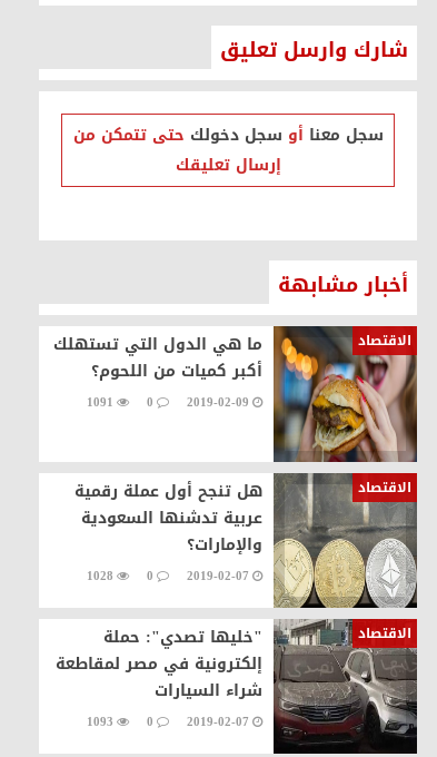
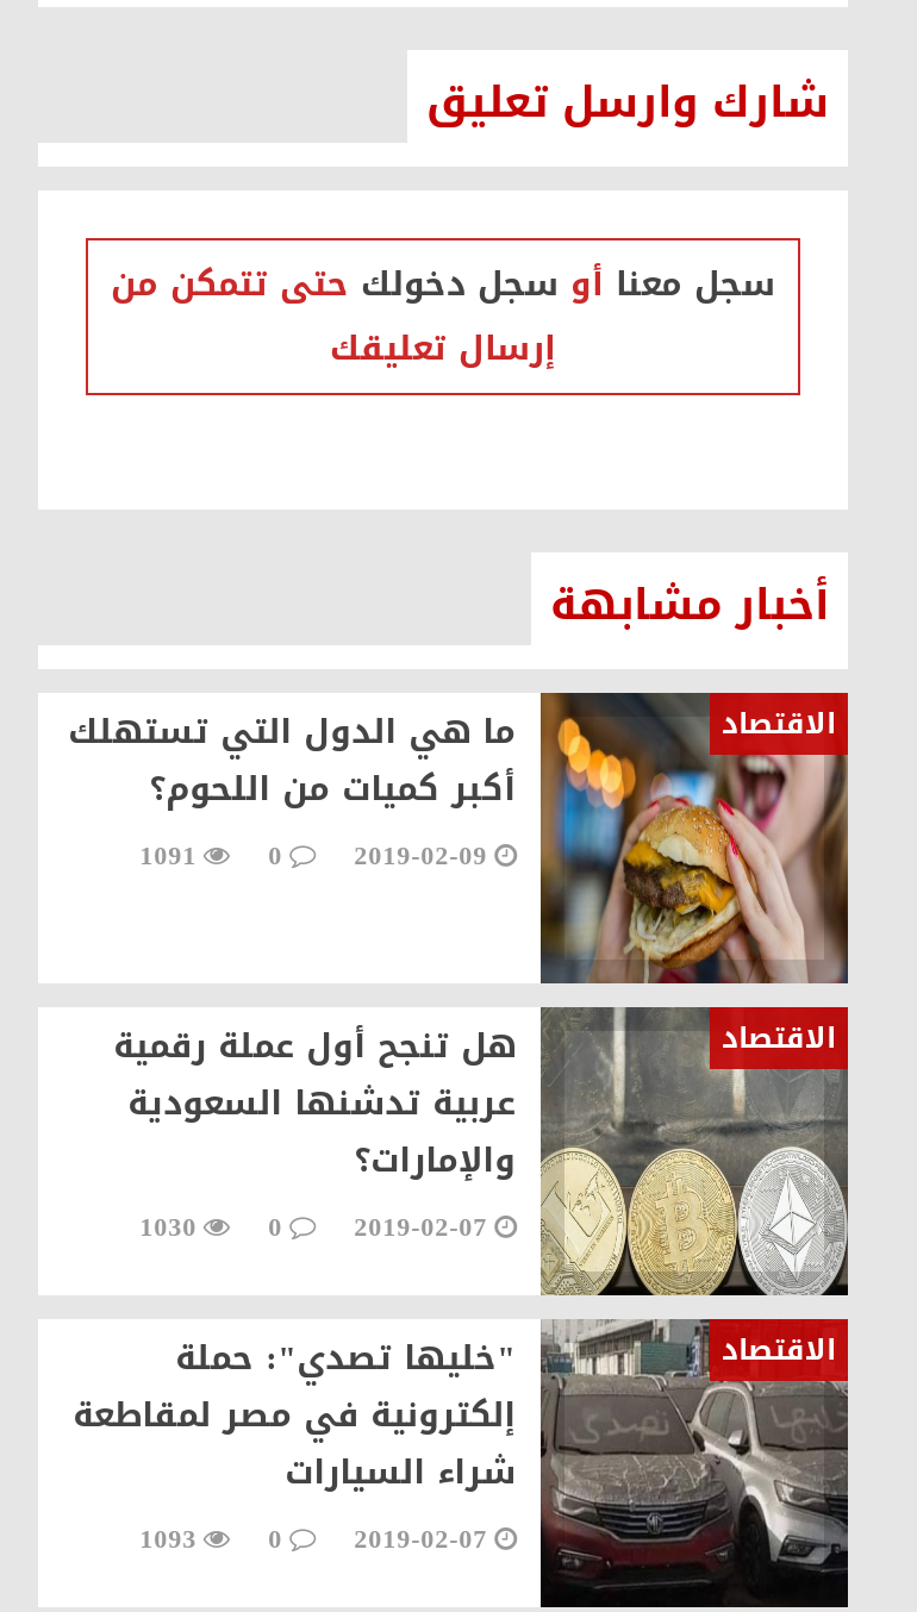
- 1028 0 2019-02-07
+ 1030 0 2019-02-07
